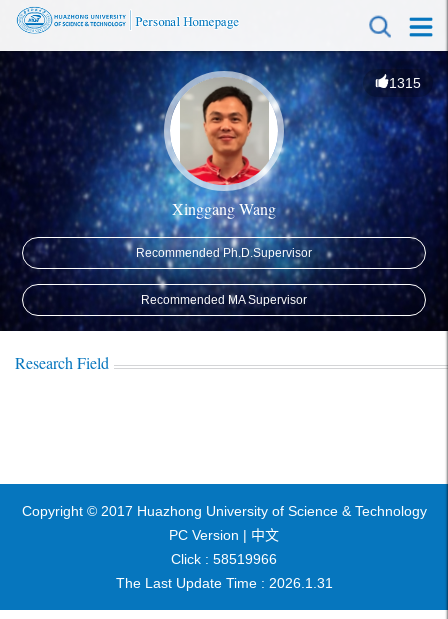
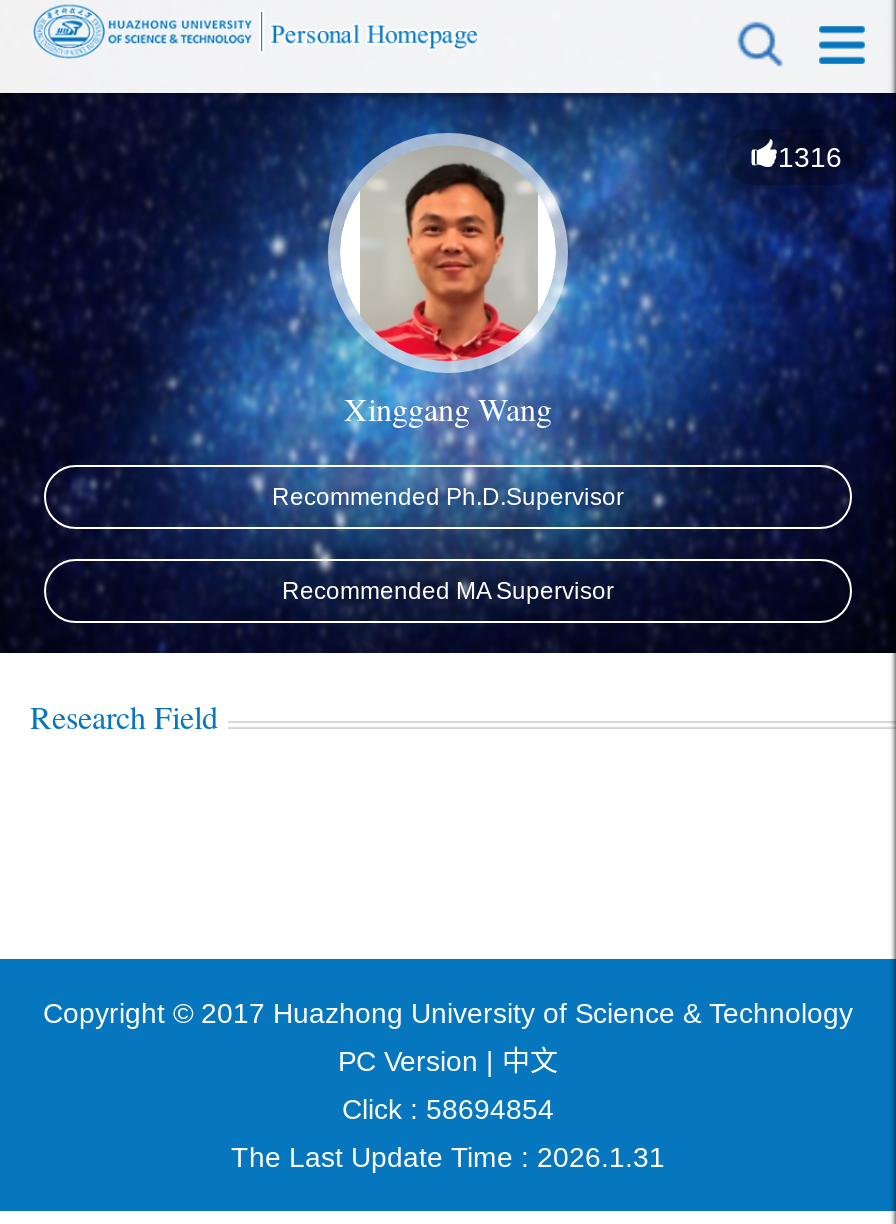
- 1315
+ 1316

- Click : 58519966
+ Click : 58694854
